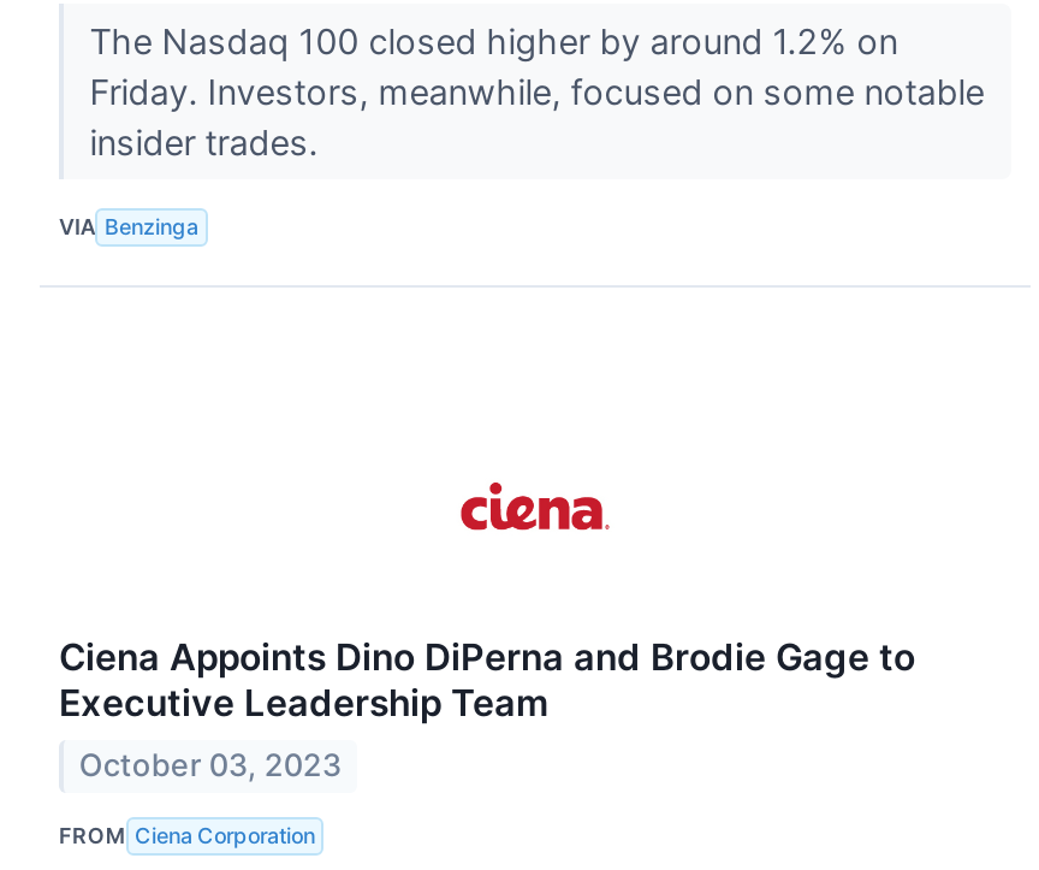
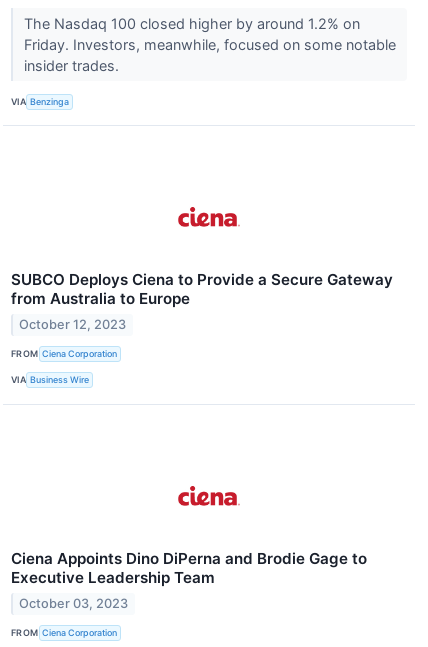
+ SUBCO Deploys Ciena to Provide a Secure Gateway
+ from Australia to Europe
+ October 12, 2023
+ FROM Ciena Corporation
+ VIA Business Wire
